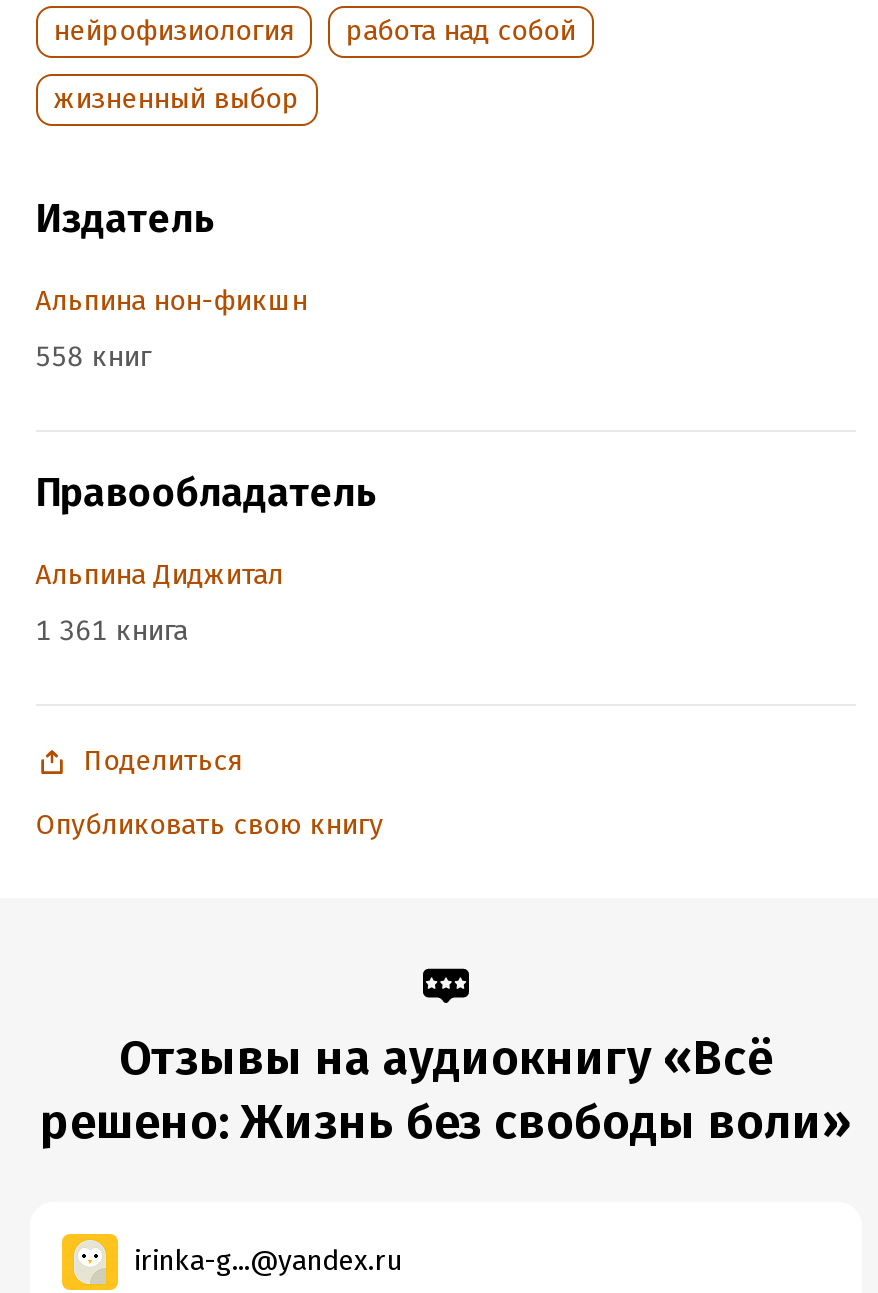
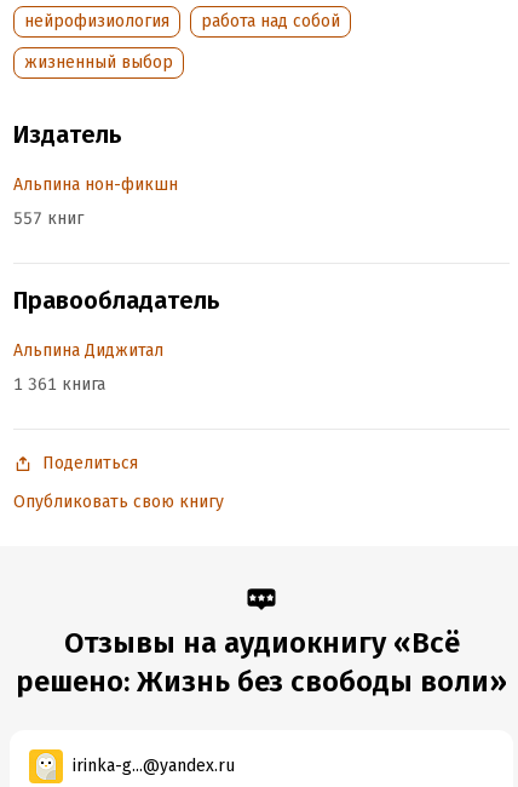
- 558 книг
+ 557 книг
